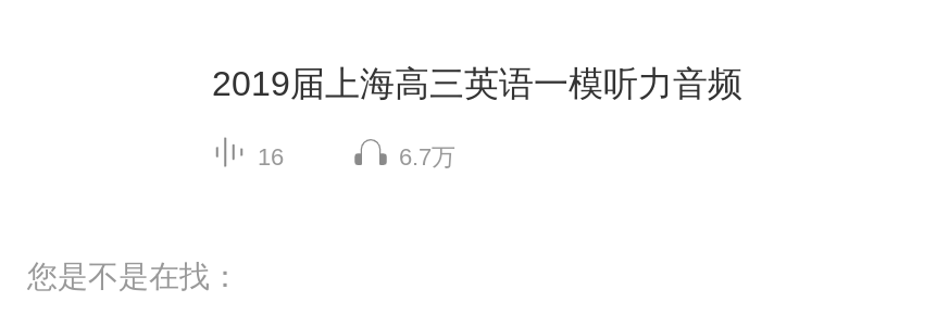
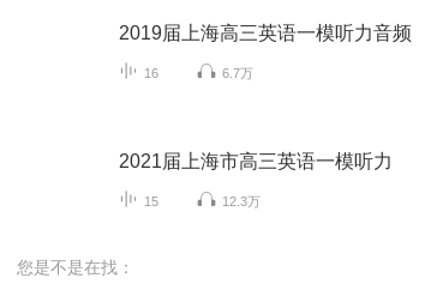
+ 2021届上海市高三英语一模听力
+ 15
+ 12.3万
